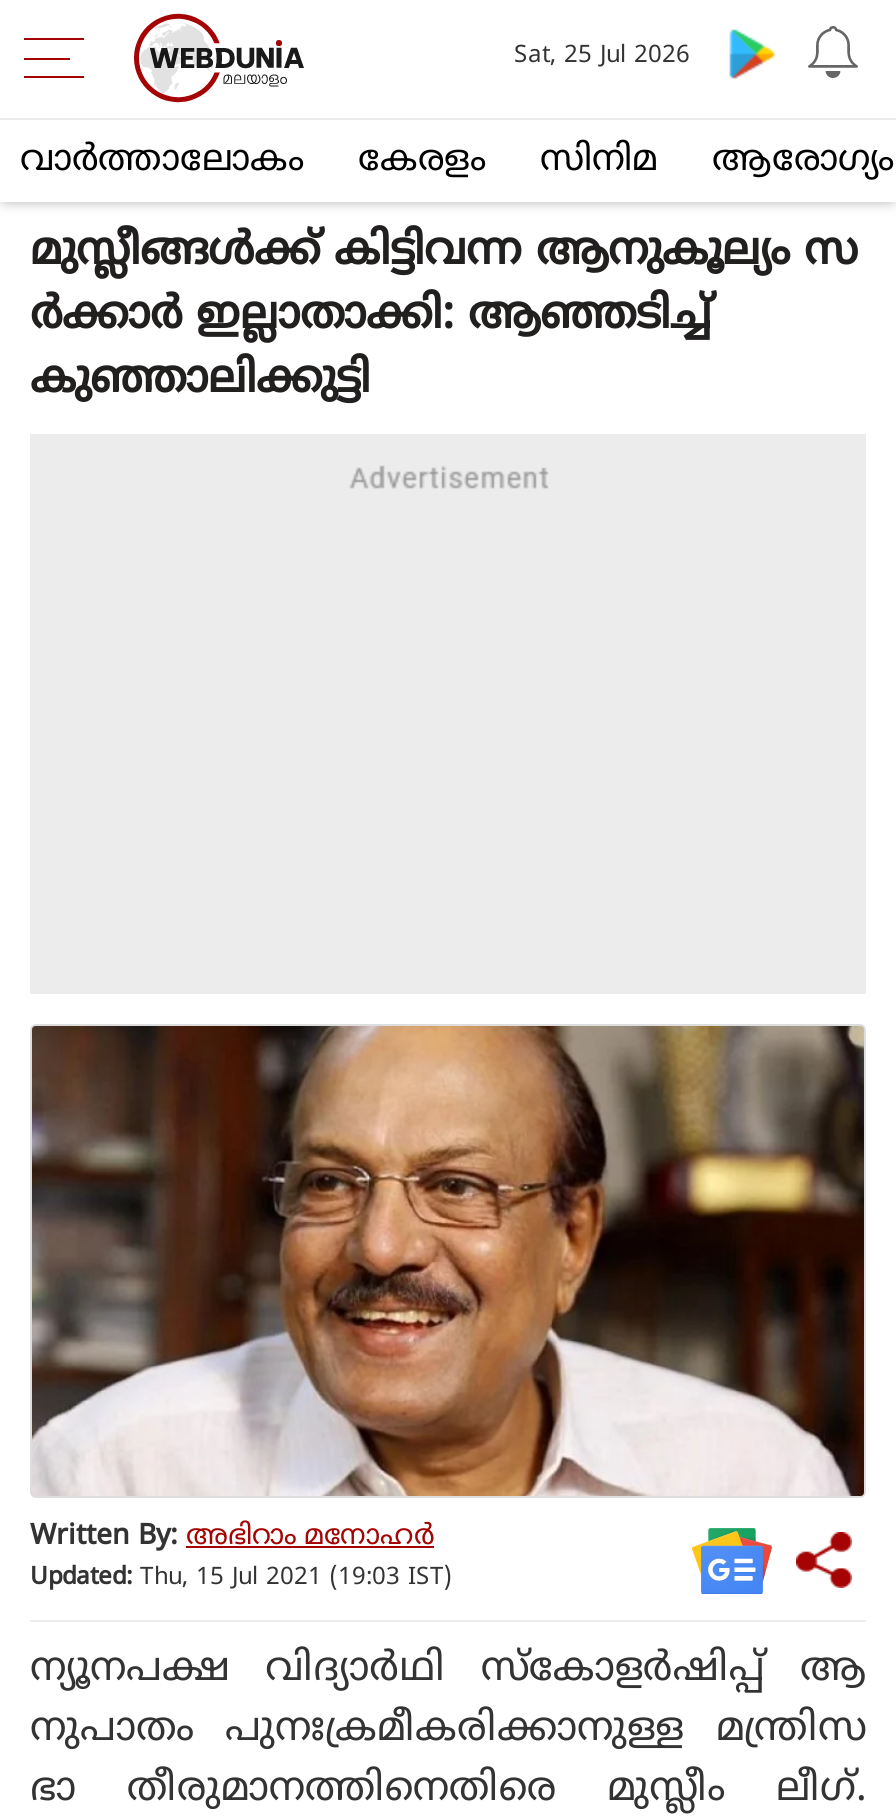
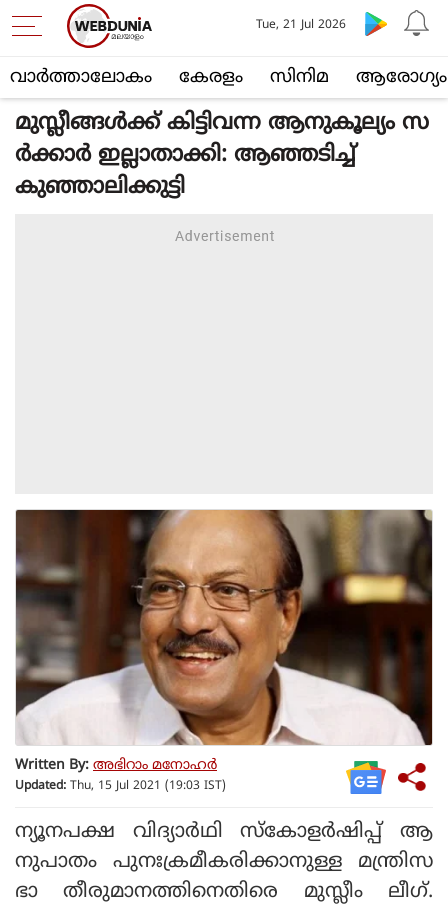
- Sat, 25 Jul 2026
+ Tue, 21 Jul 2026
